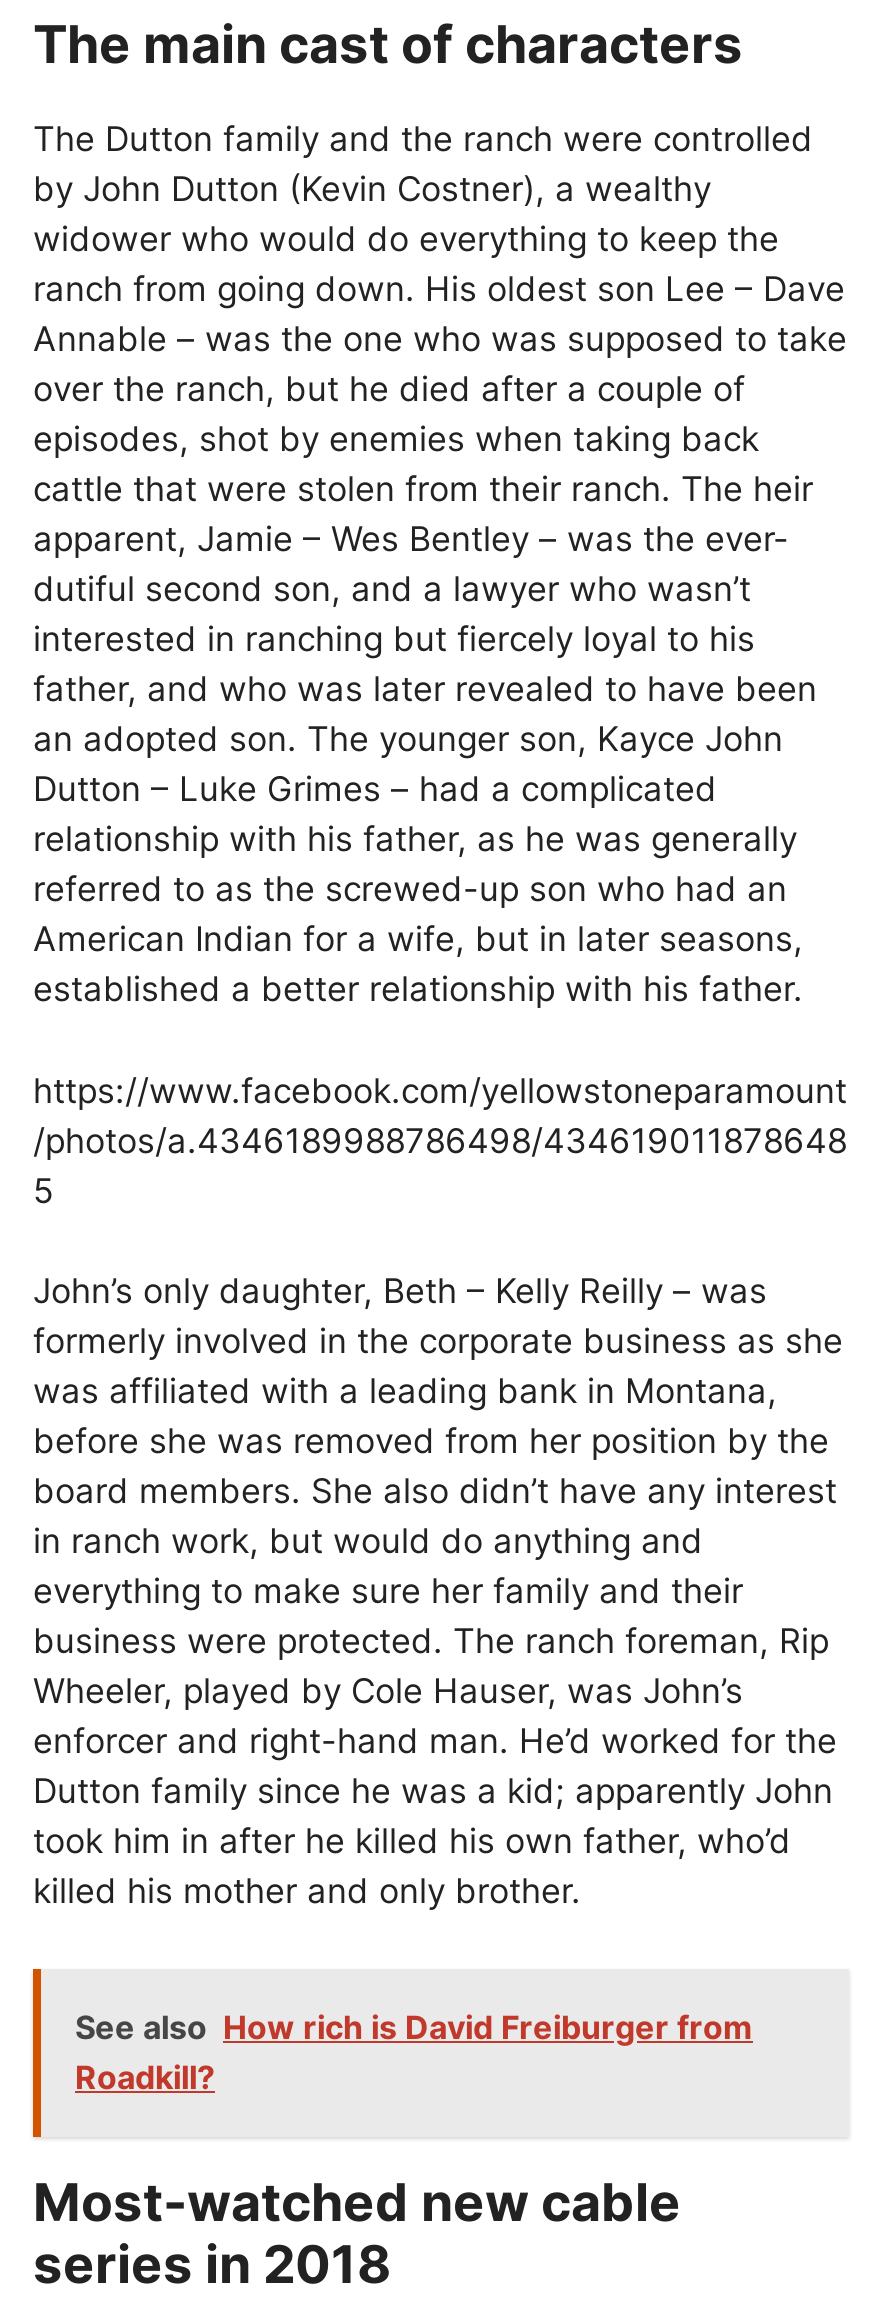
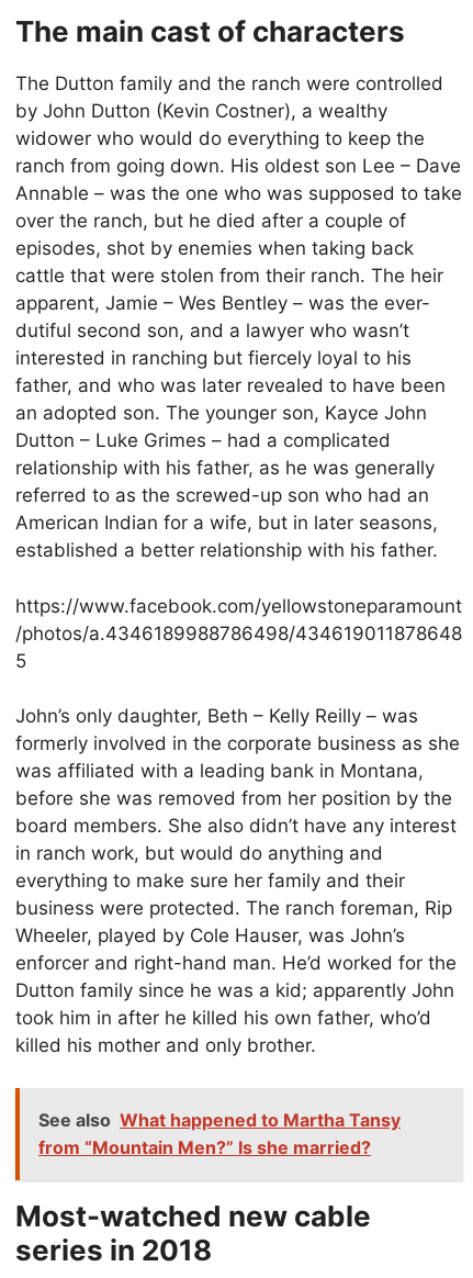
- See also How rich is David Freiburger from
- Roadkill?
+ See also What happened to Martha Tansy
+ from “Mountain Men?” Is she married?
